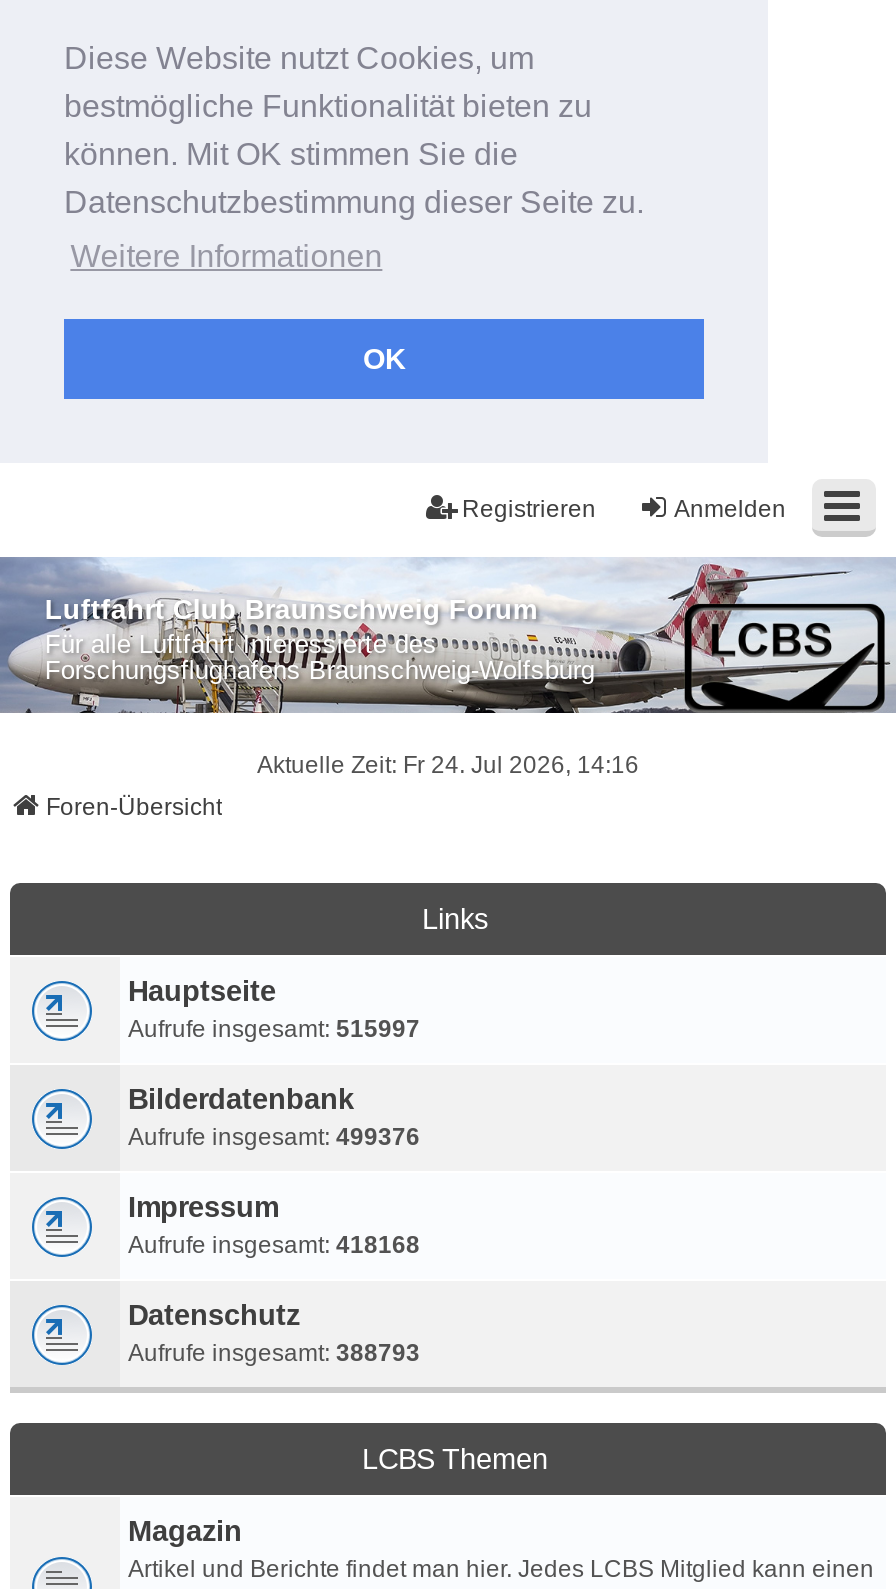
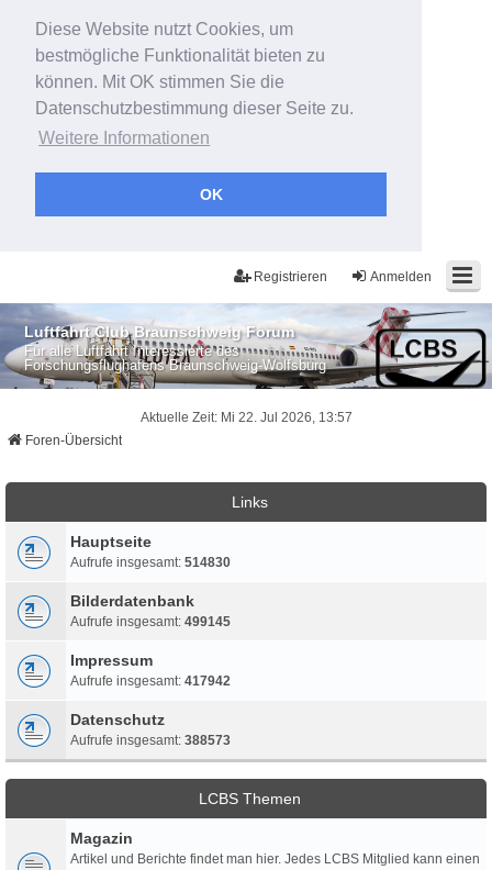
- Aktuelle Zeit: Fr 24. Jul 2026, 14:16
+ Aktuelle Zeit: Mi 22. Jul 2026, 13:57

- Aufrufe insgesamt: 515997
+ Aufrufe insgesamt: 514830

- Aufrufe insgesamt: 499376
+ Aufrufe insgesamt: 499145

- Aufrufe insgesamt: 418168
+ Aufrufe insgesamt: 417942

- Aufrufe insgesamt: 388793
+ Aufrufe insgesamt: 388573
